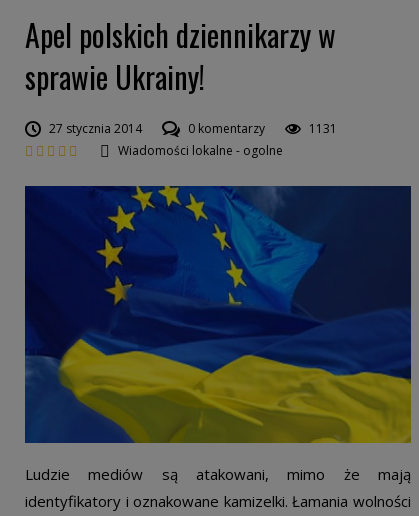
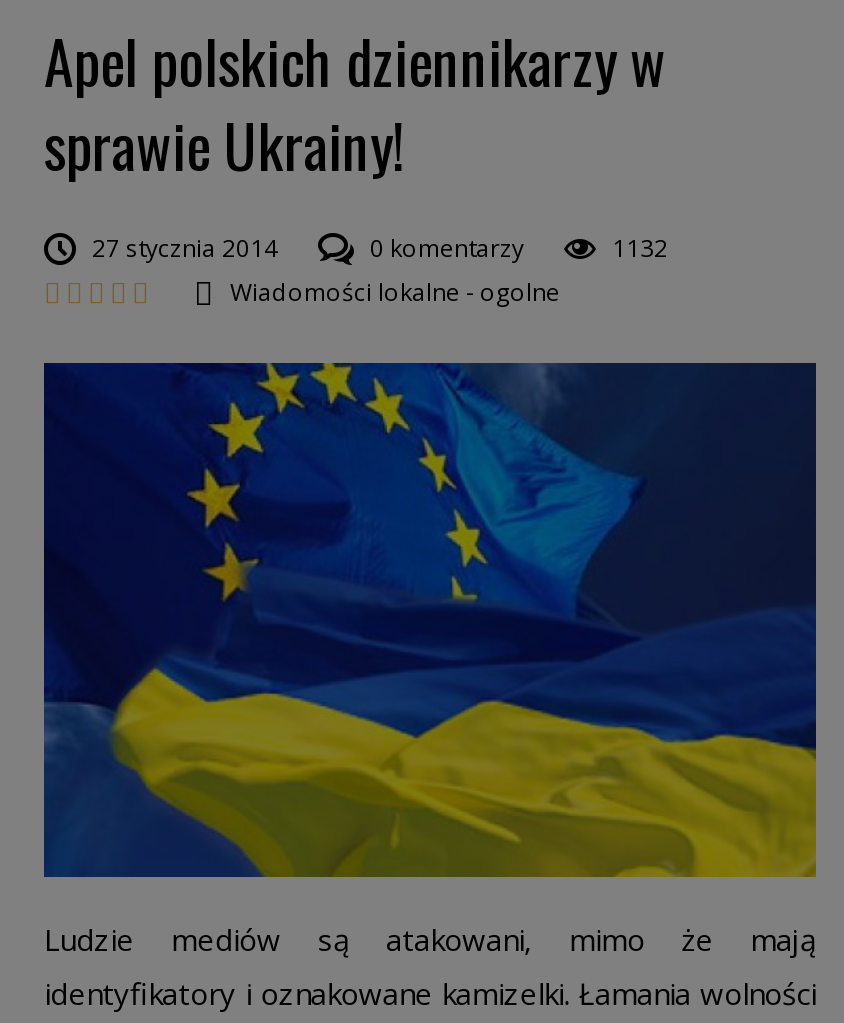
- 1131
+ 1132
